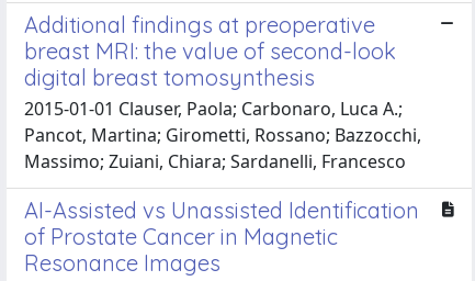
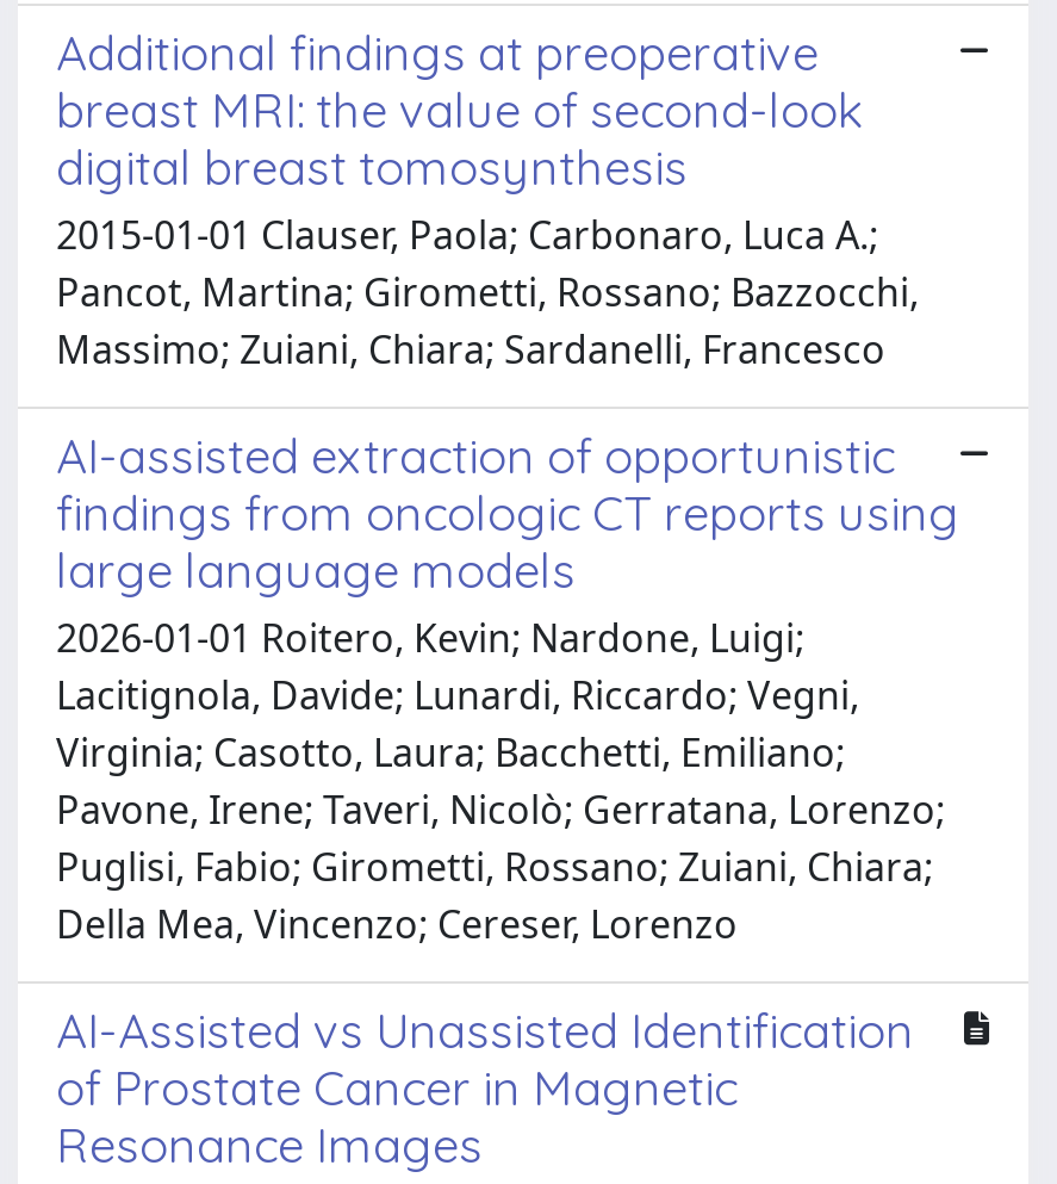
+ AI-assisted extraction of opportunistic
+ findings from oncologic CT reports using
+ large language models
+ 2026-01-01 Roitero, Kevin; Nardone, Luigi;
+ Lacitignola, Davide; Lunardi, Riccardo; Vegni,
+ Virginia; Casotto, Laura; Bacchetti, Emiliano;
+ Pavone, Irene; Taveri, Nicolò; Gerratana, Lorenzo;
+ Puglisi, Fabio; Girometti, Rossano; Zuiani, Chiara;
+ Della Mea, Vincenzo; Cereser, Lorenzo
